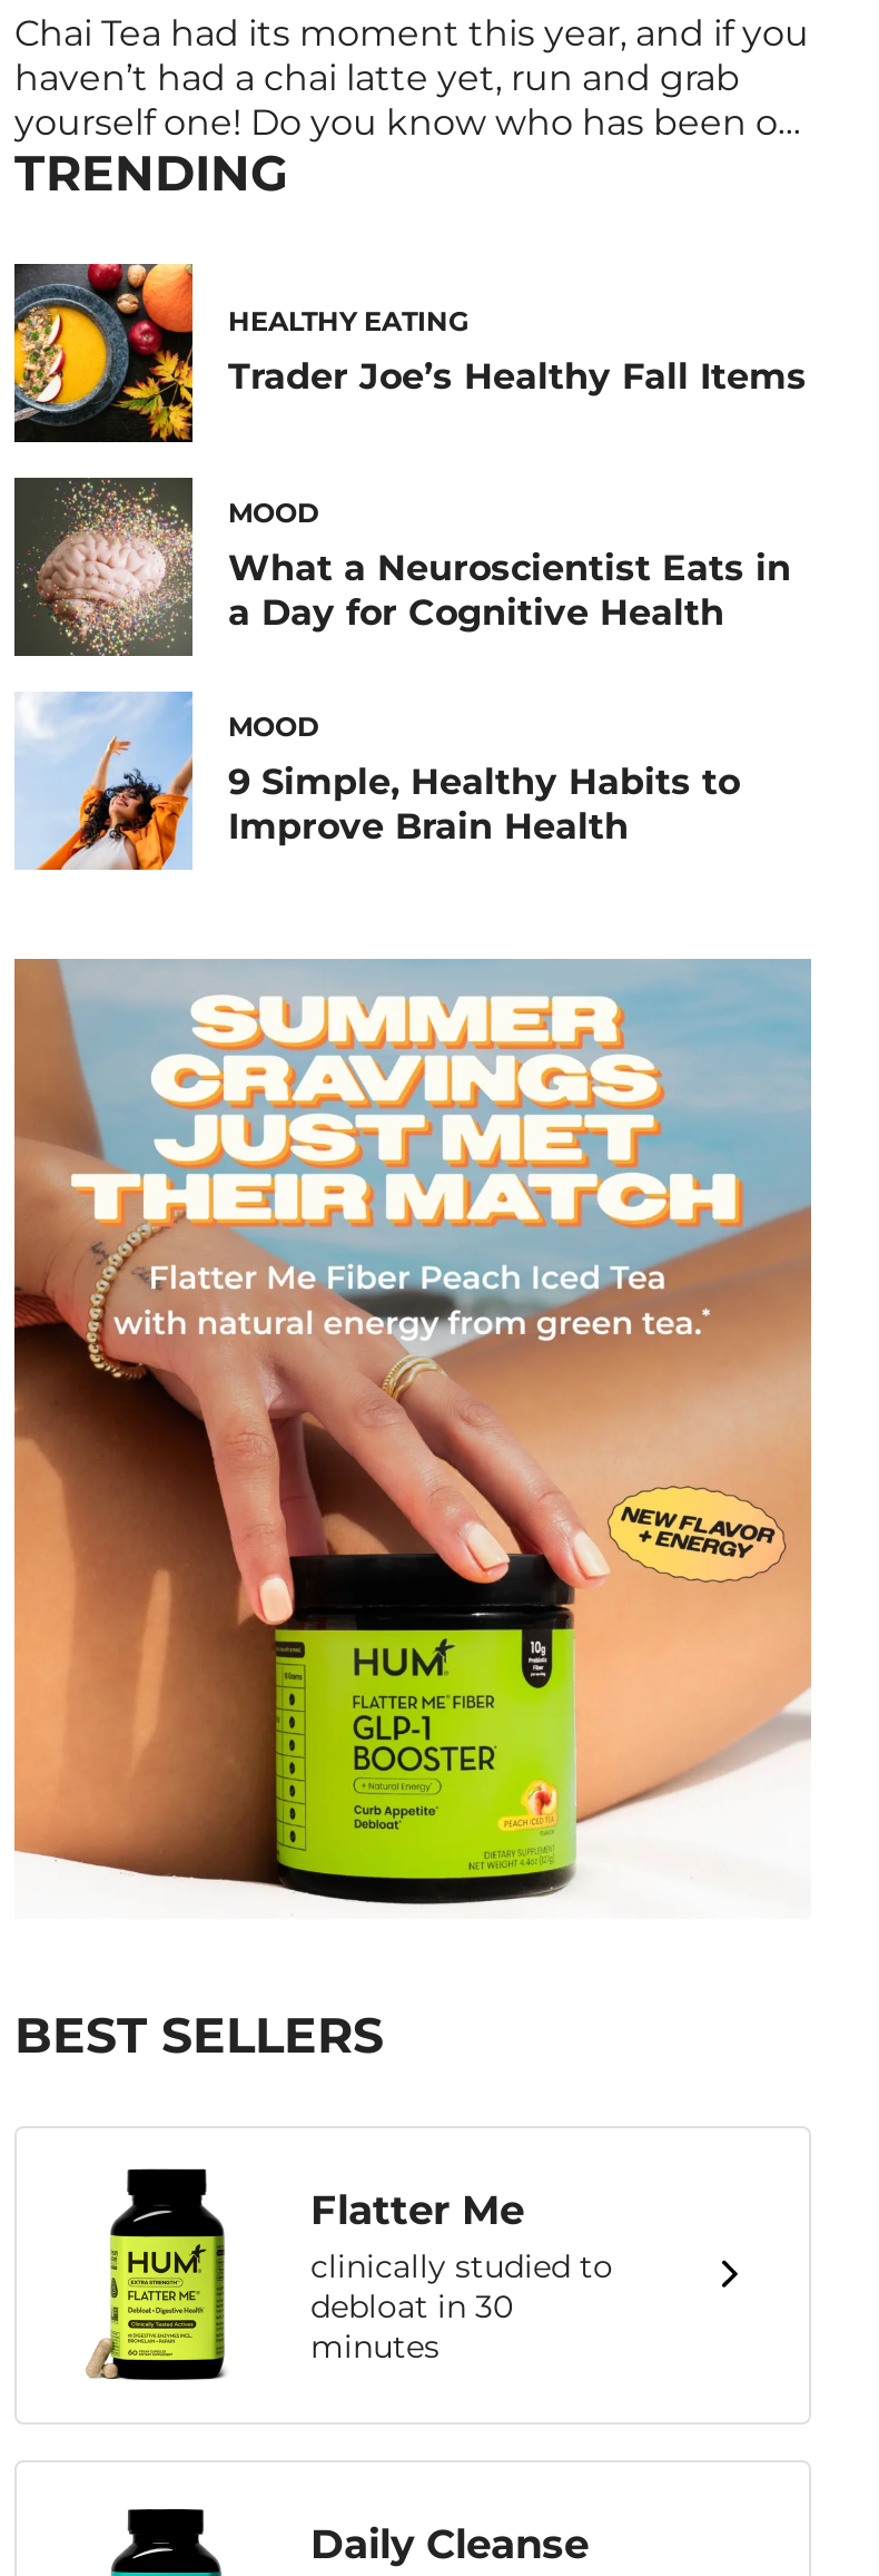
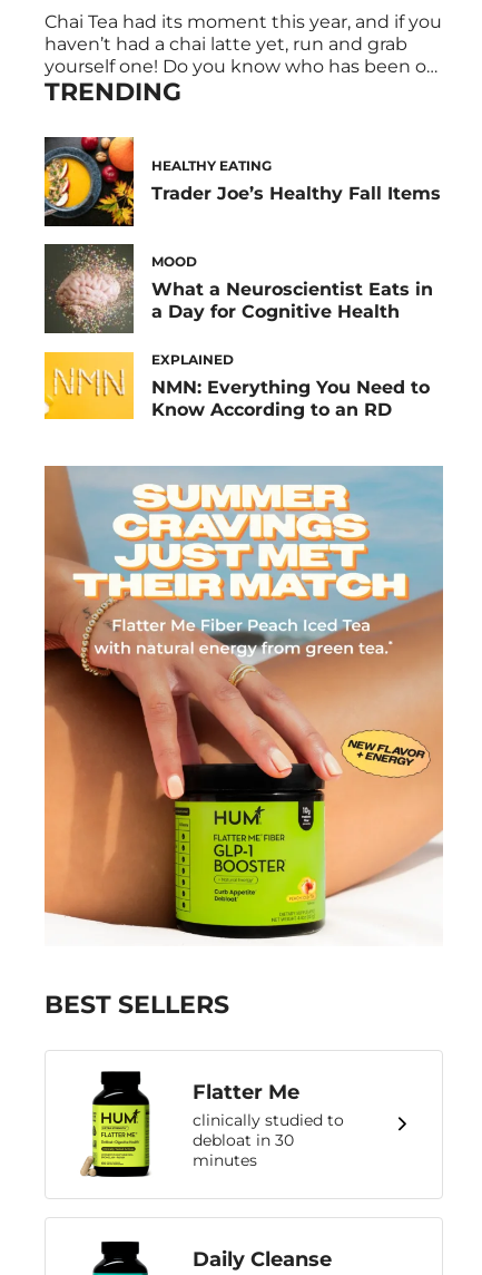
- [image]
- MOOD
- 9 Simple, Healthy Habits to
- Improve Brain Health
+ [image]
+ EXPLAINED
+ NMN: Everything You Need to
+ Know According to an RD
